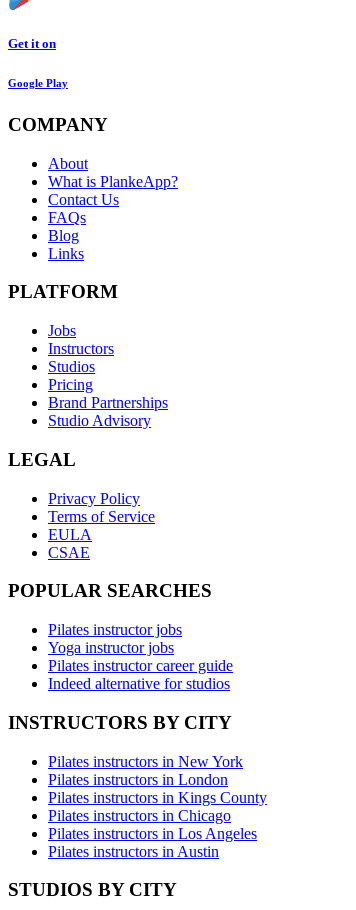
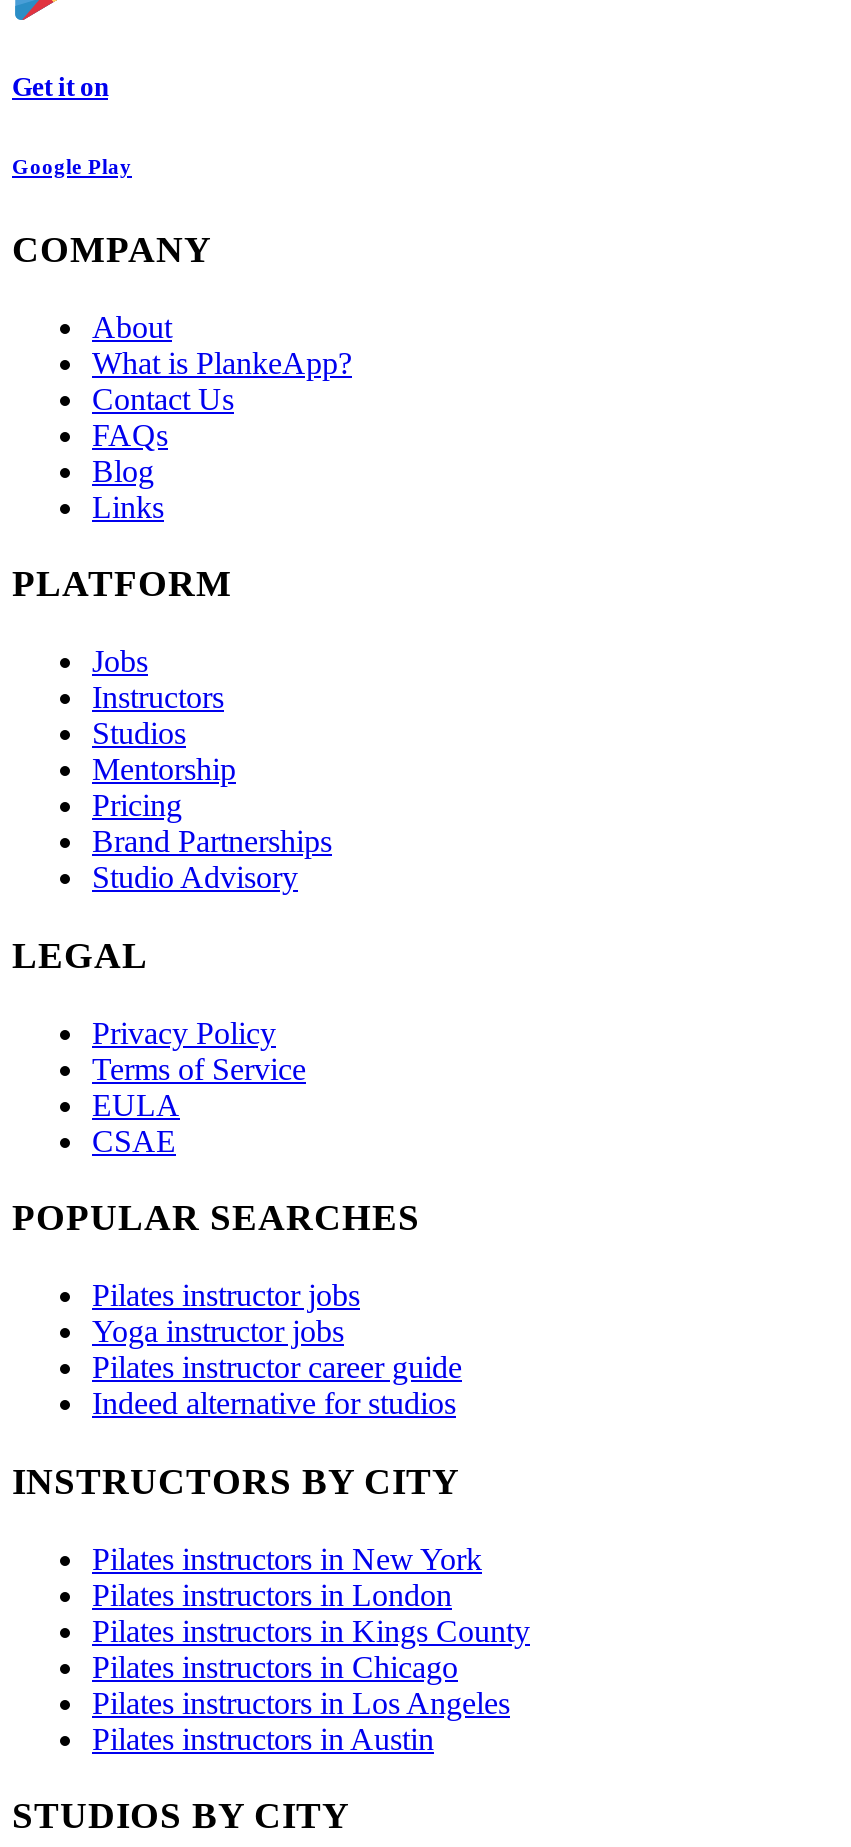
+ Mentorship
